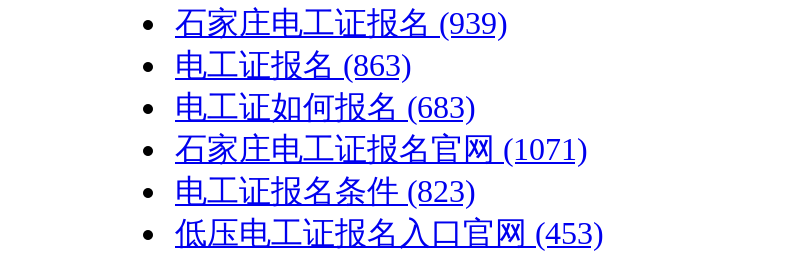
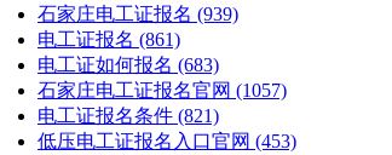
- 电工证报名(863)
+ 电工证报名(861)

- 石家庄电工证报名官网(1071)
+ 石家庄电工证报名官网(1057)

- 电工证报名条件(823)
+ 电工证报名条件(821)
